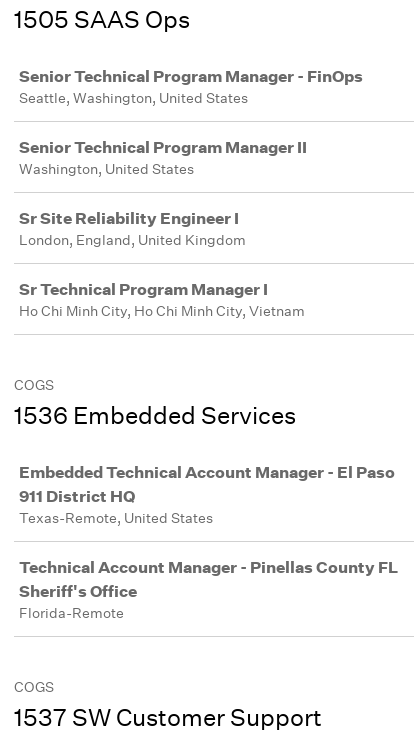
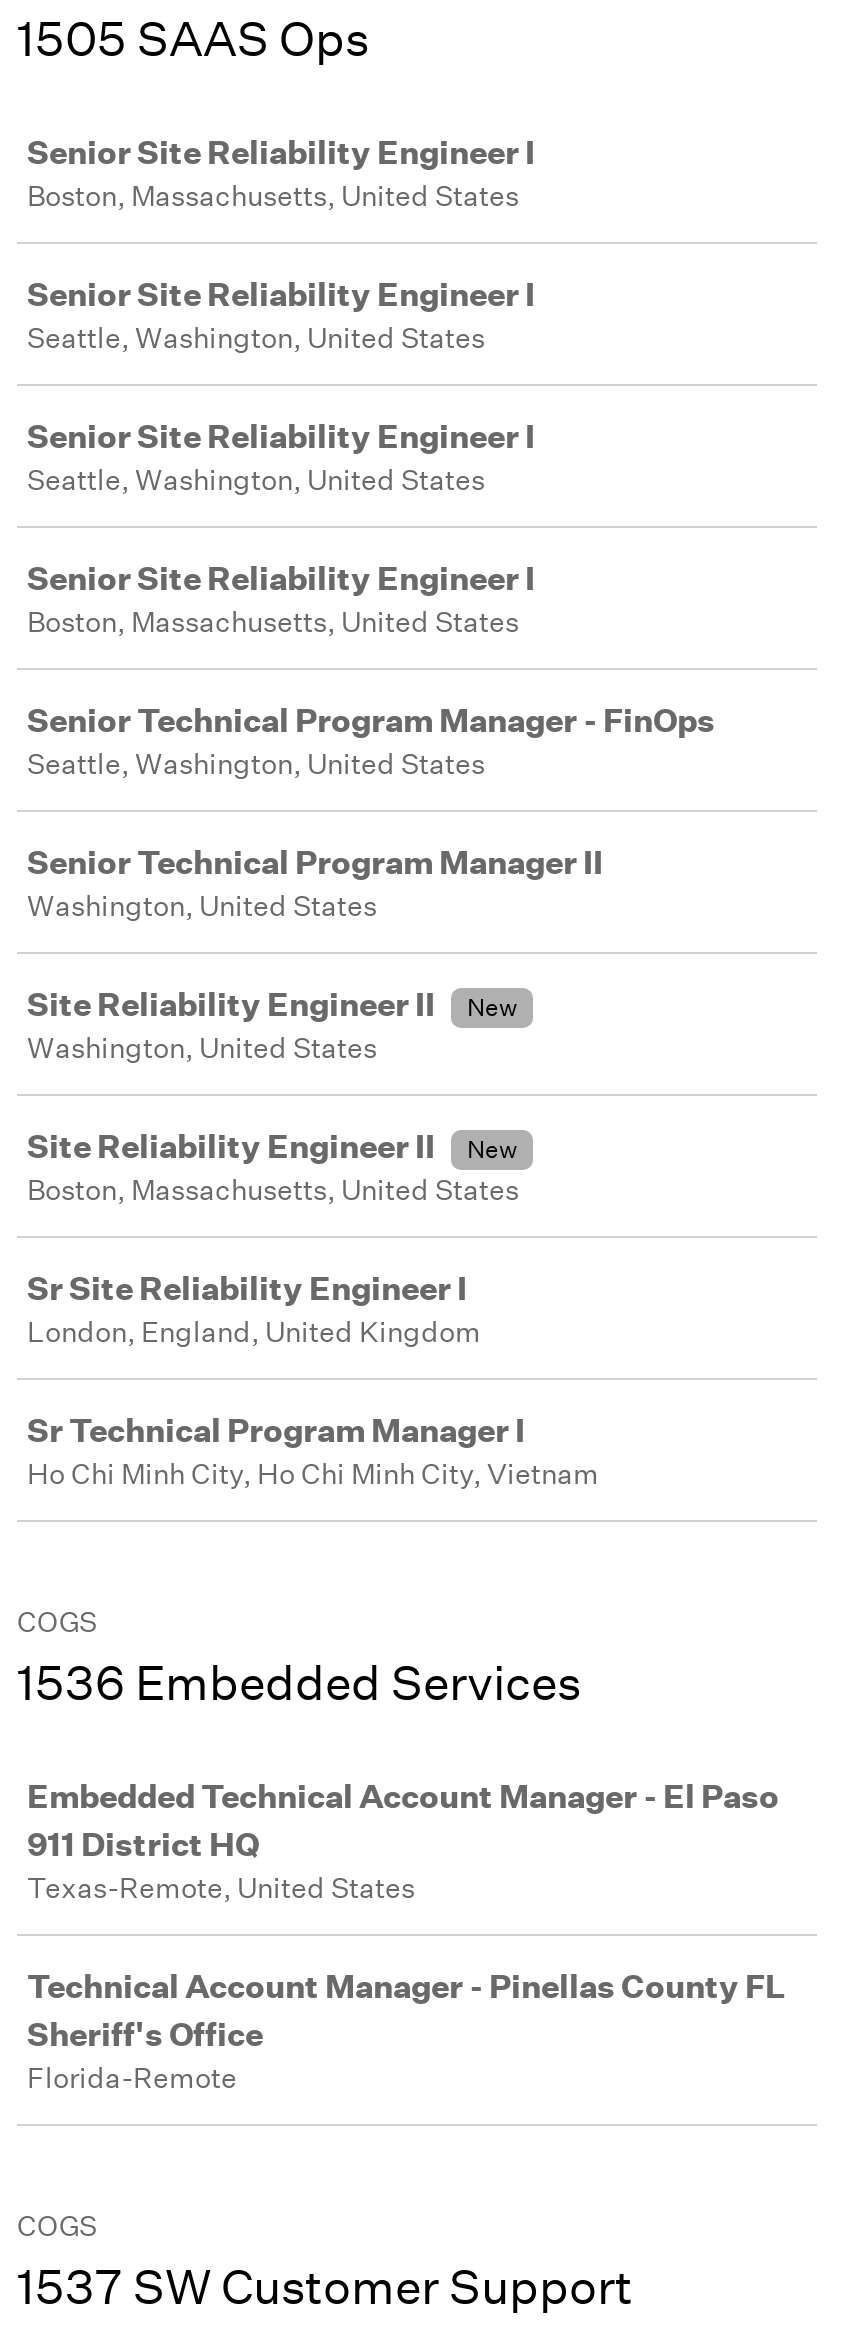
+ Senior Site Reliability Engineer I
+ Boston, Massachusetts, United States
+ Senior Site Reliability Engineer I
+ Seattle, Washington, United States
+ Senior Site Reliability Engineer I
+ Seattle, Washington, United States
+ Senior Site Reliability Engineer I
+ Boston, Massachusetts, United States

+ Site Reliability Engineer II
+ New
+ Washington, United States
+ Site Reliability Engineer II
+ New
+ Boston, Massachusetts, United States
